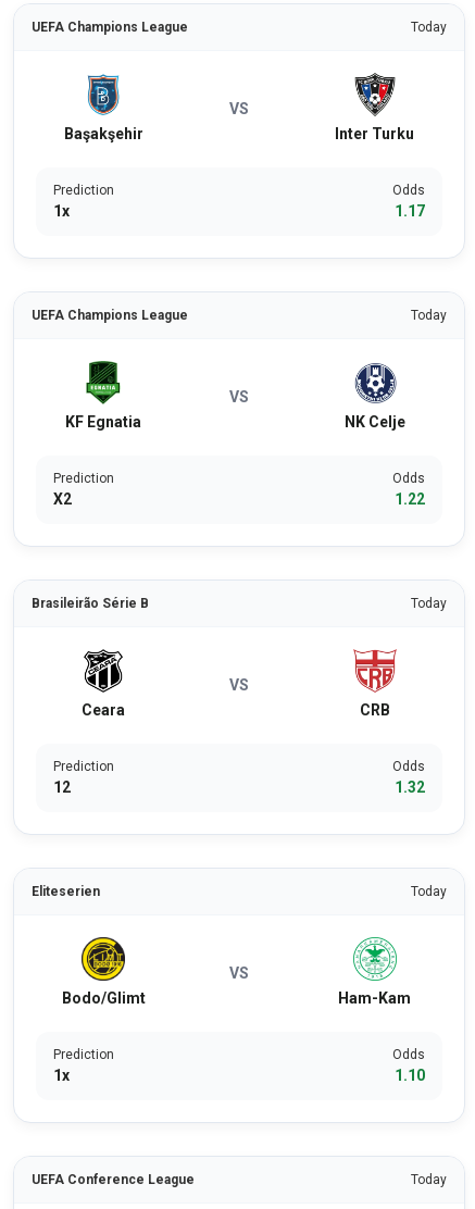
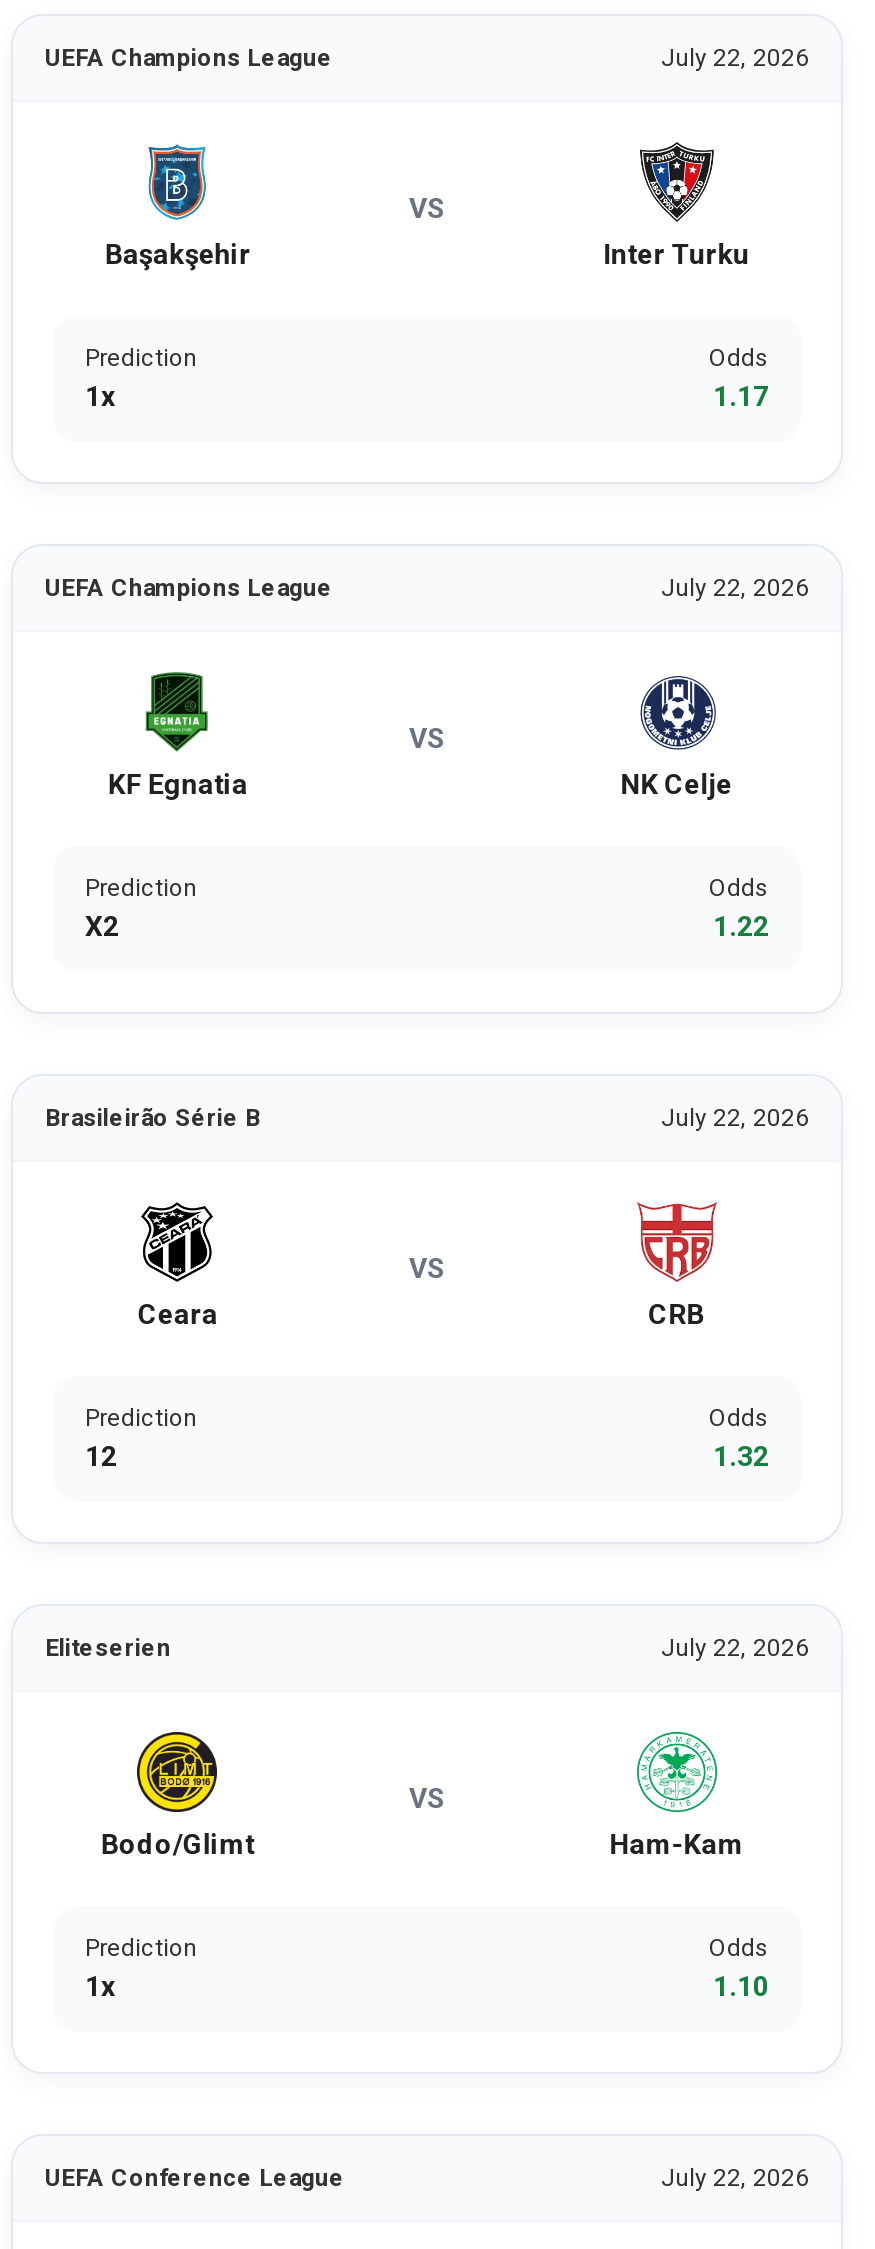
- Today
+ July 22, 2026

- Today
+ July 22, 2026

- Today
+ July 22, 2026

- Today
+ July 22, 2026

- Today
+ July 22, 2026
